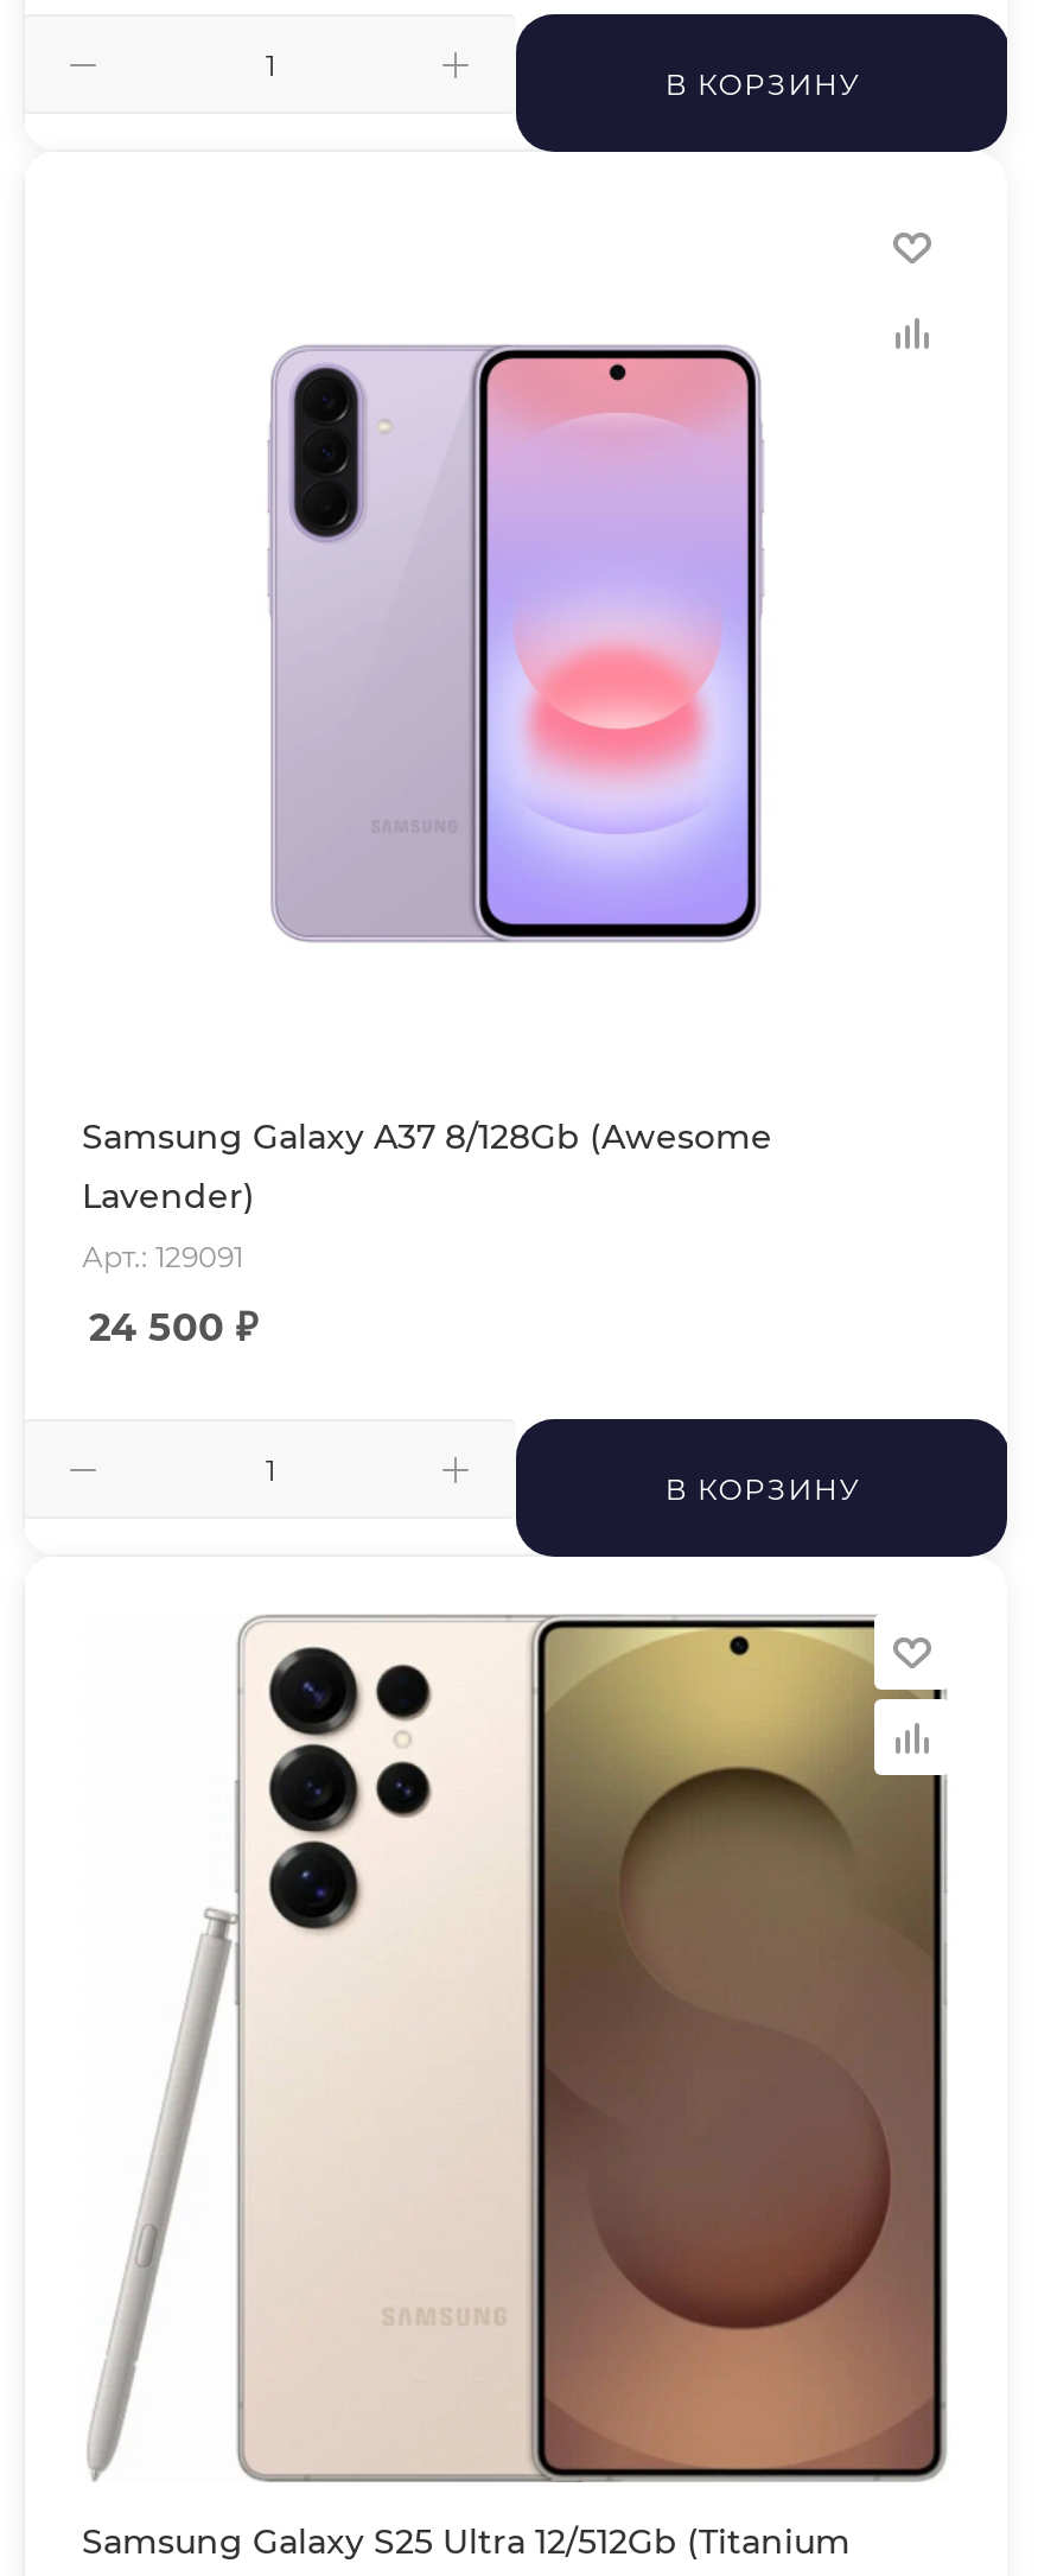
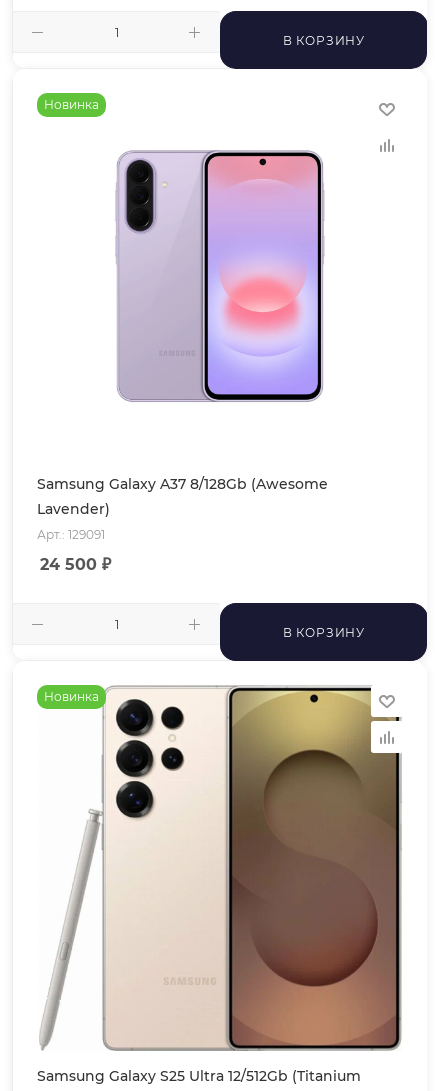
+ Новинка

+ Новинка
